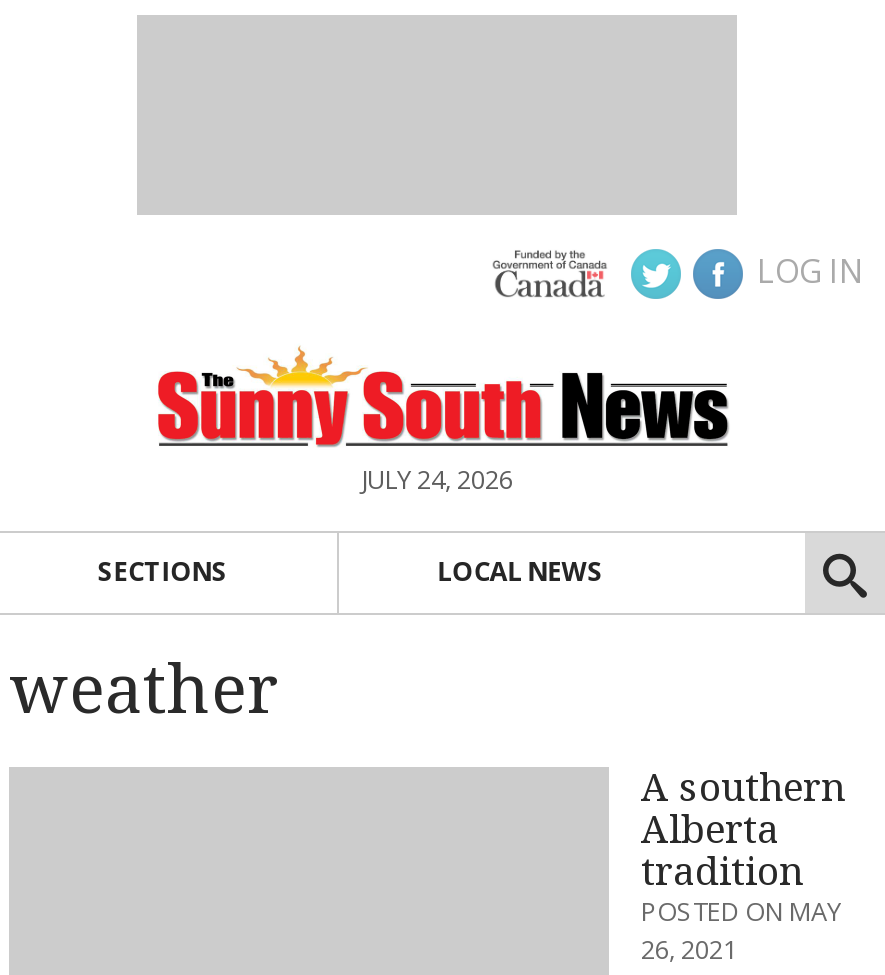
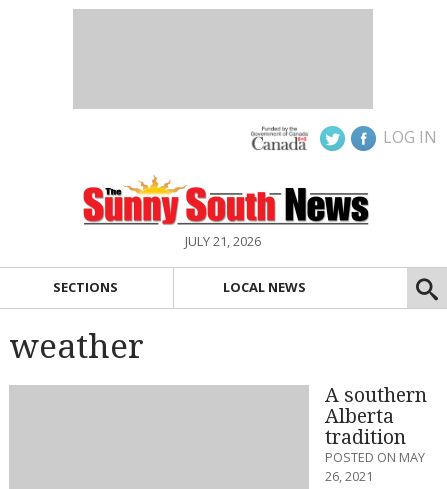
- JULY 24, 2026
+ JULY 21, 2026
